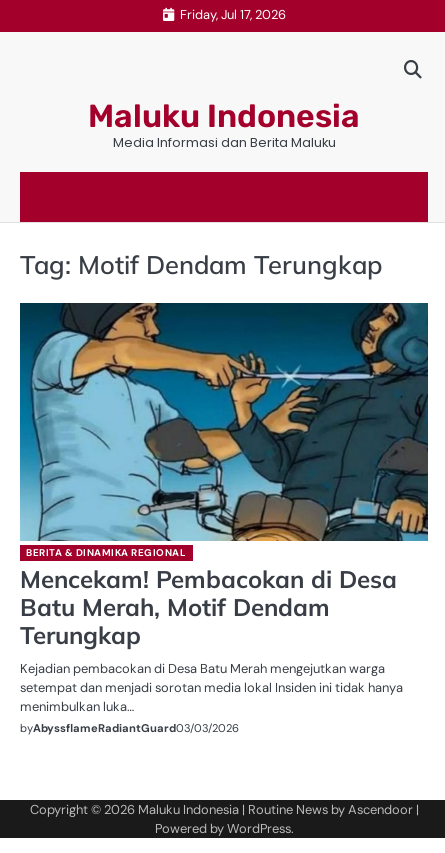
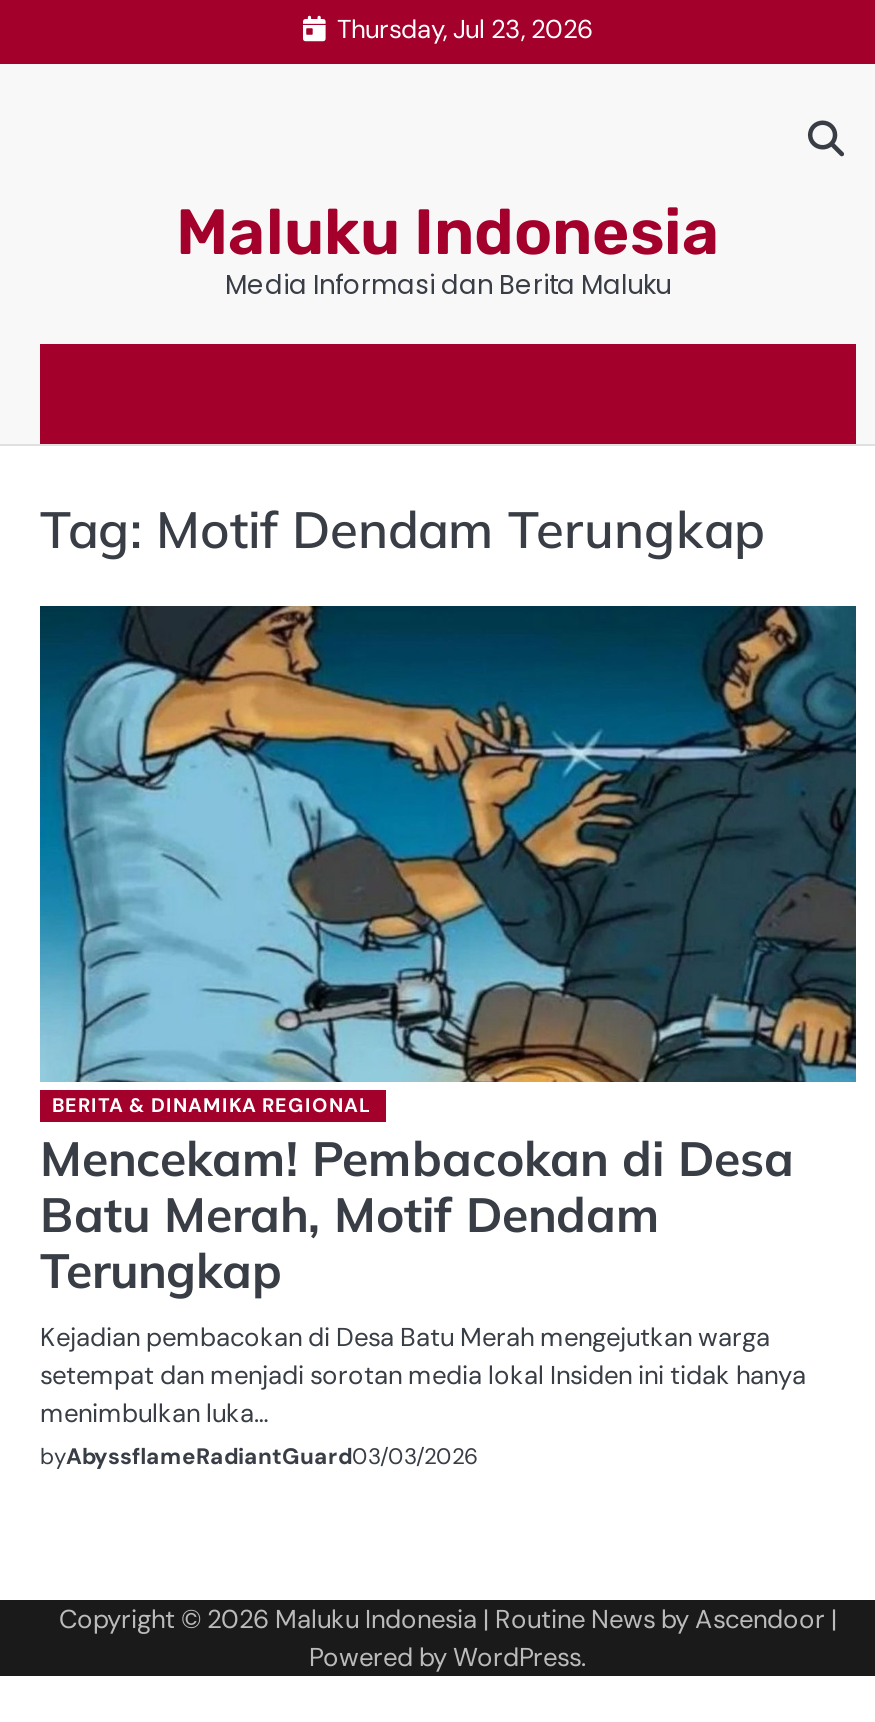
- Friday, Jul 17, 2026
+ Thursday, Jul 23, 2026
